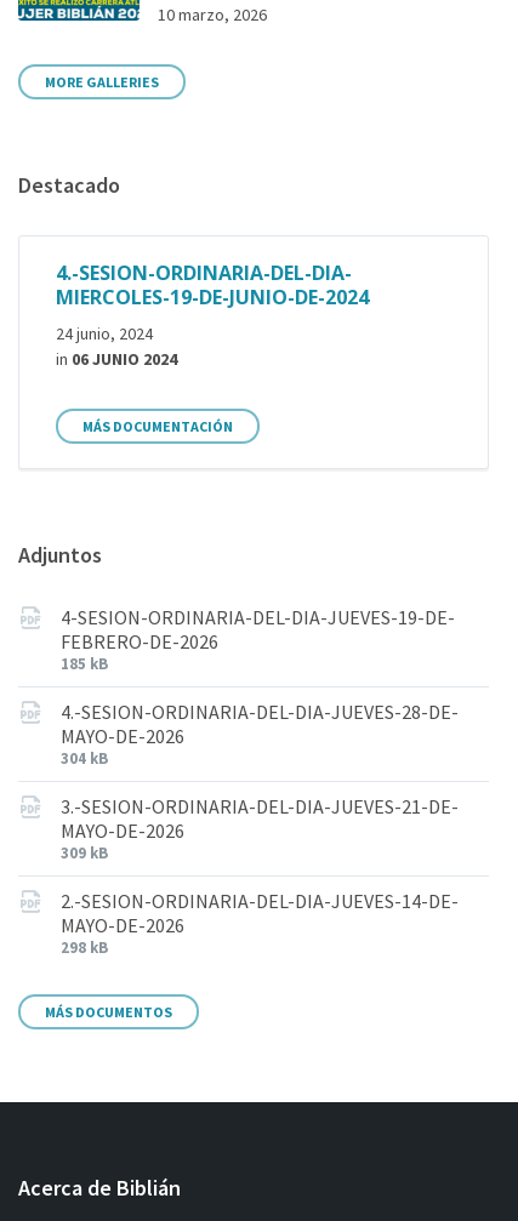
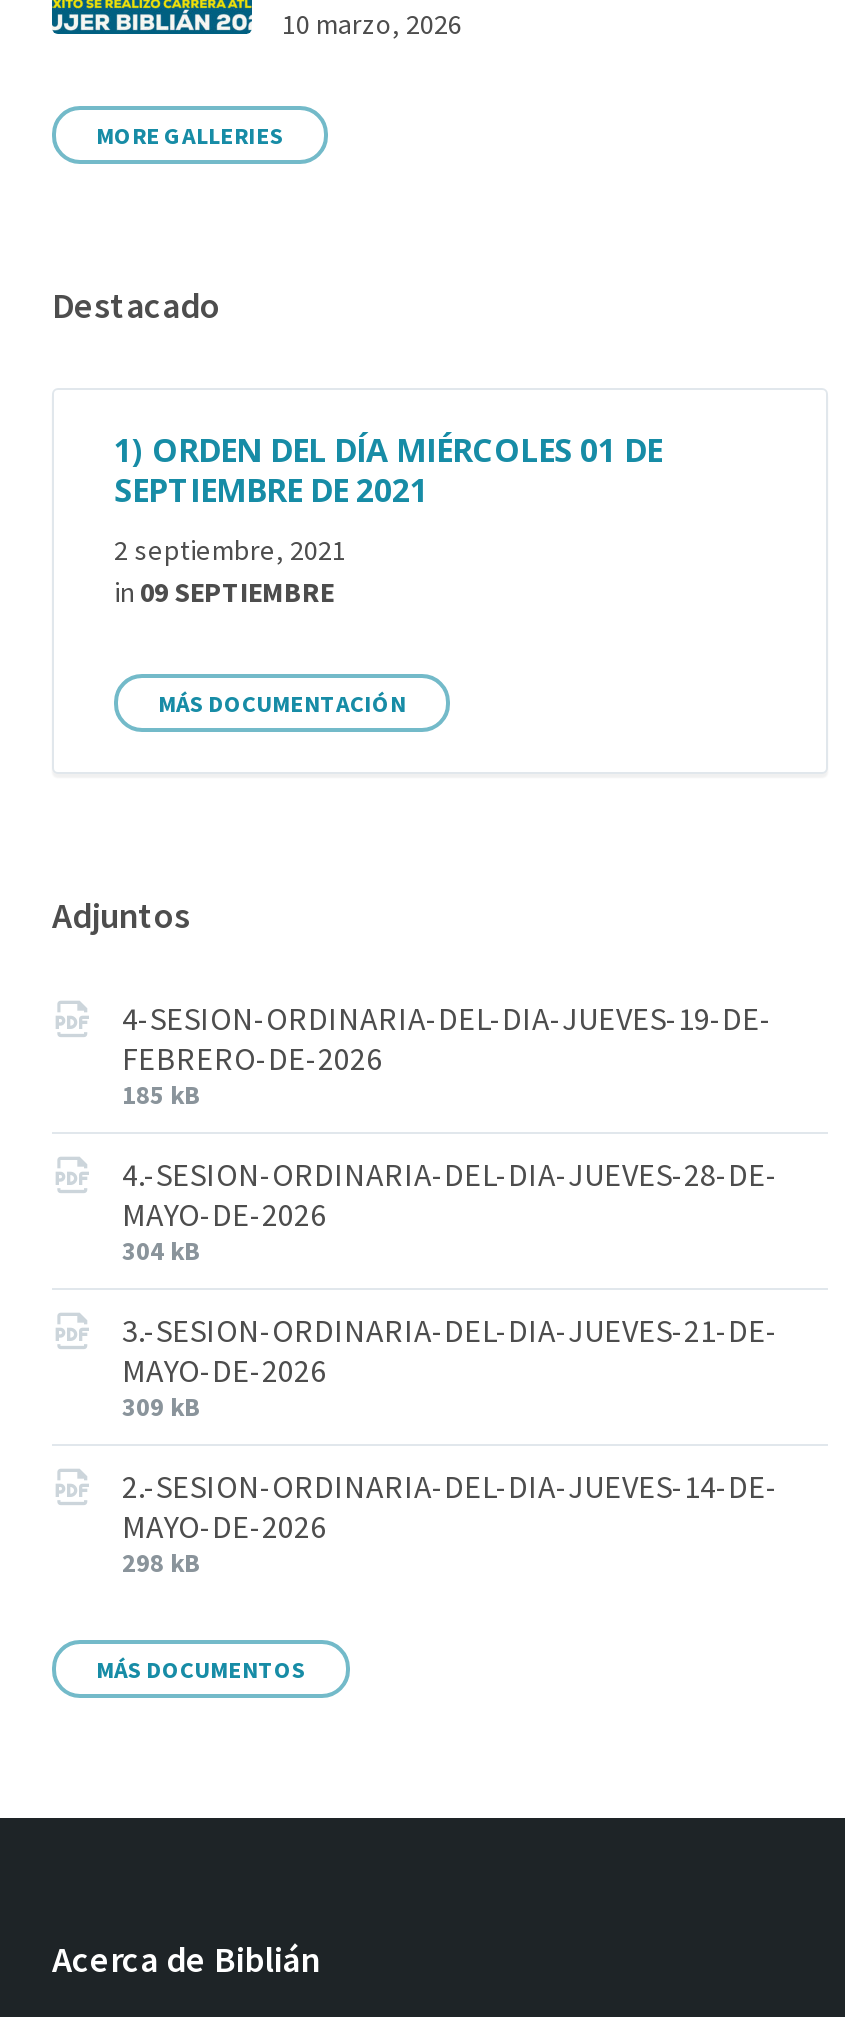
- 4.-SESION-ORDINARIA-DEL-DIA-
- MIERCOLES-19-DE-JUNIO-DE-2024
+ 1) ORDEN DEL DÍA MIÉRCOLES 01 DE
+ SEPTIEMBRE DE 2021

- 24 junio, 2024
- in 06 JUNIO 2024
+ 2 septiembre, 2021
+ in 09 SEPTIEMBRE
